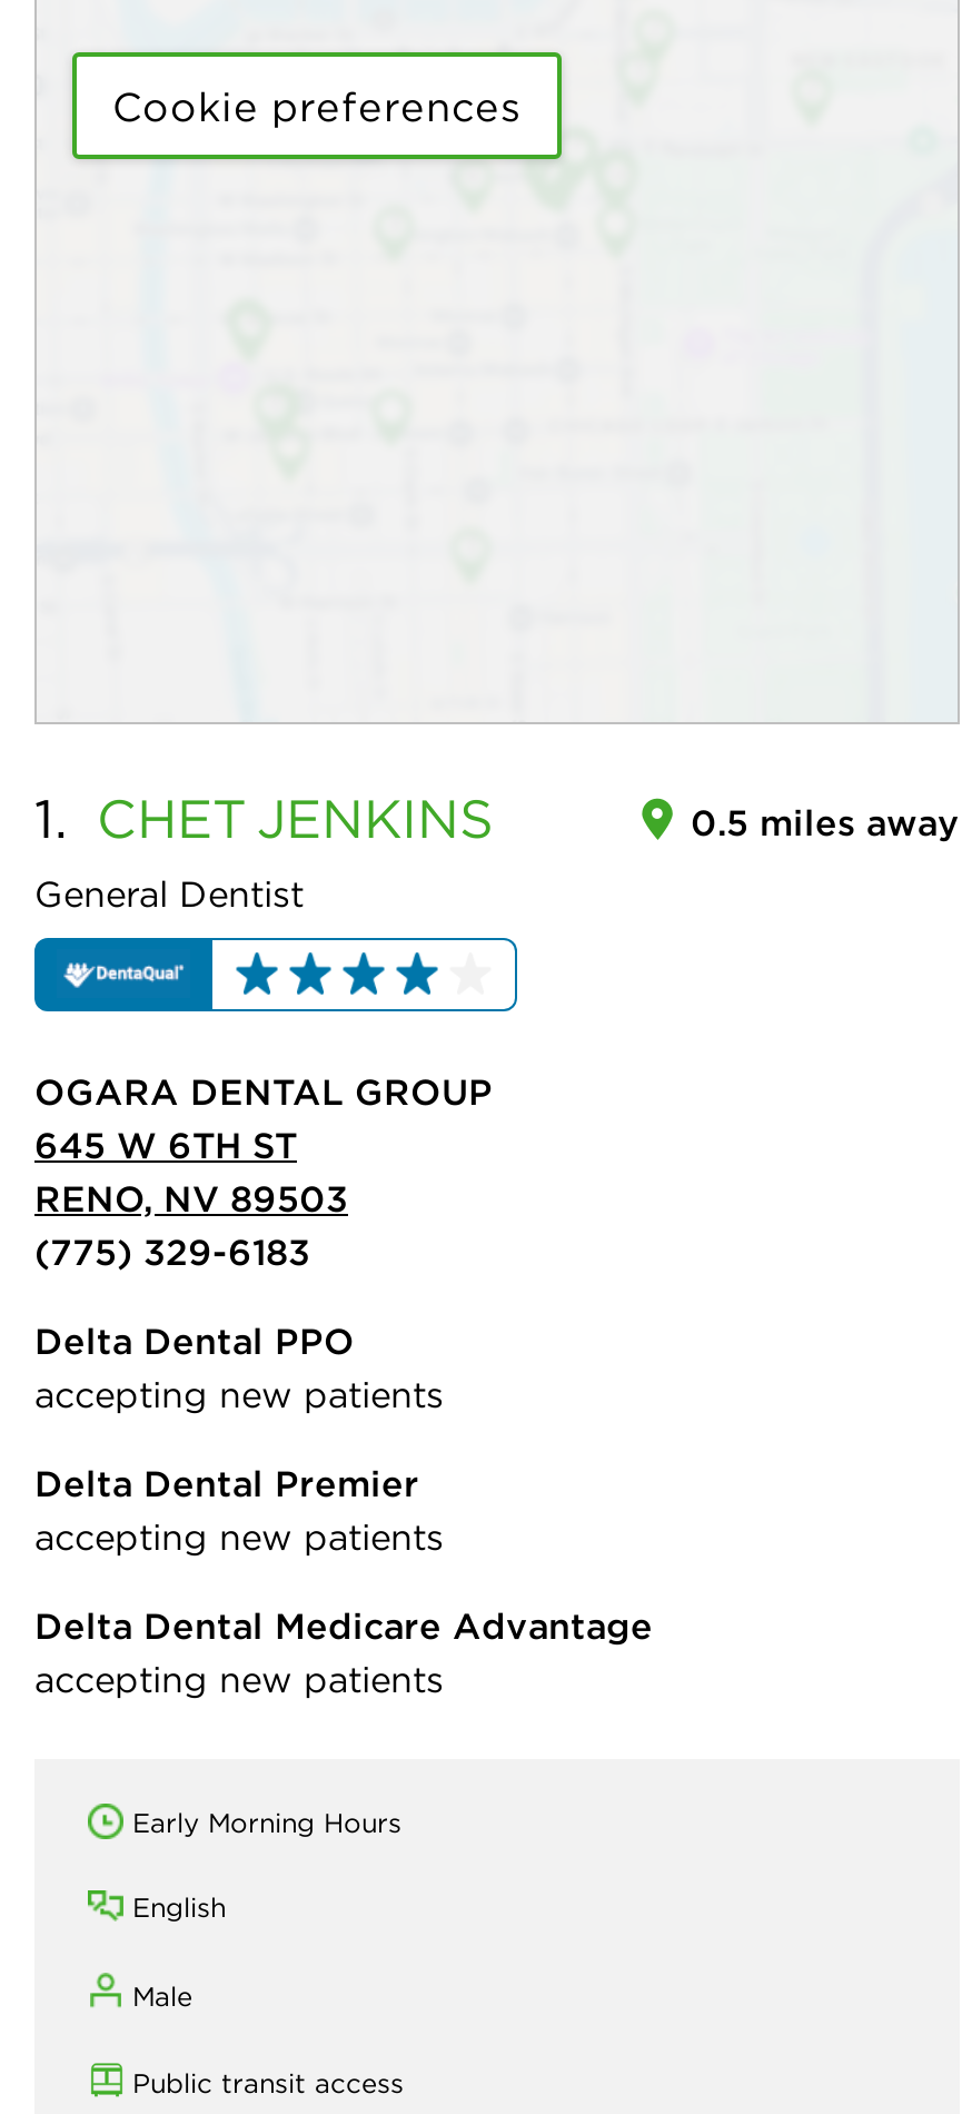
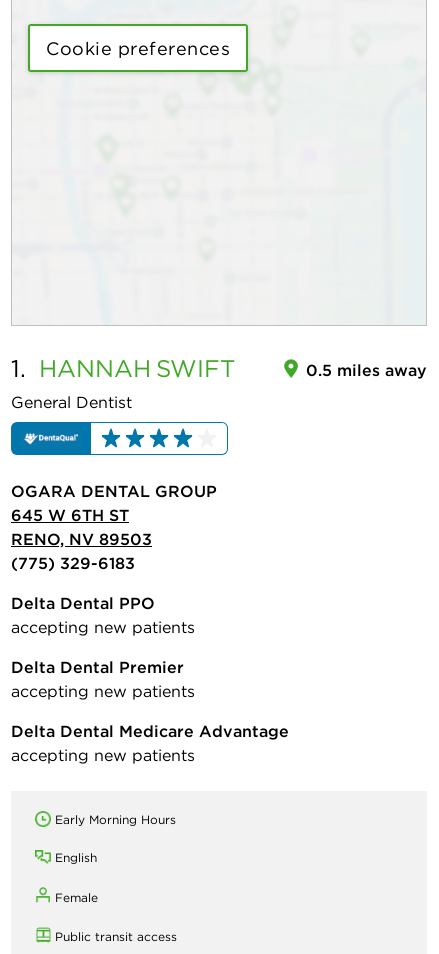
- 1. CHET JENKINS
+ 1. HANNAH SWIFT

- Male
+ Female
